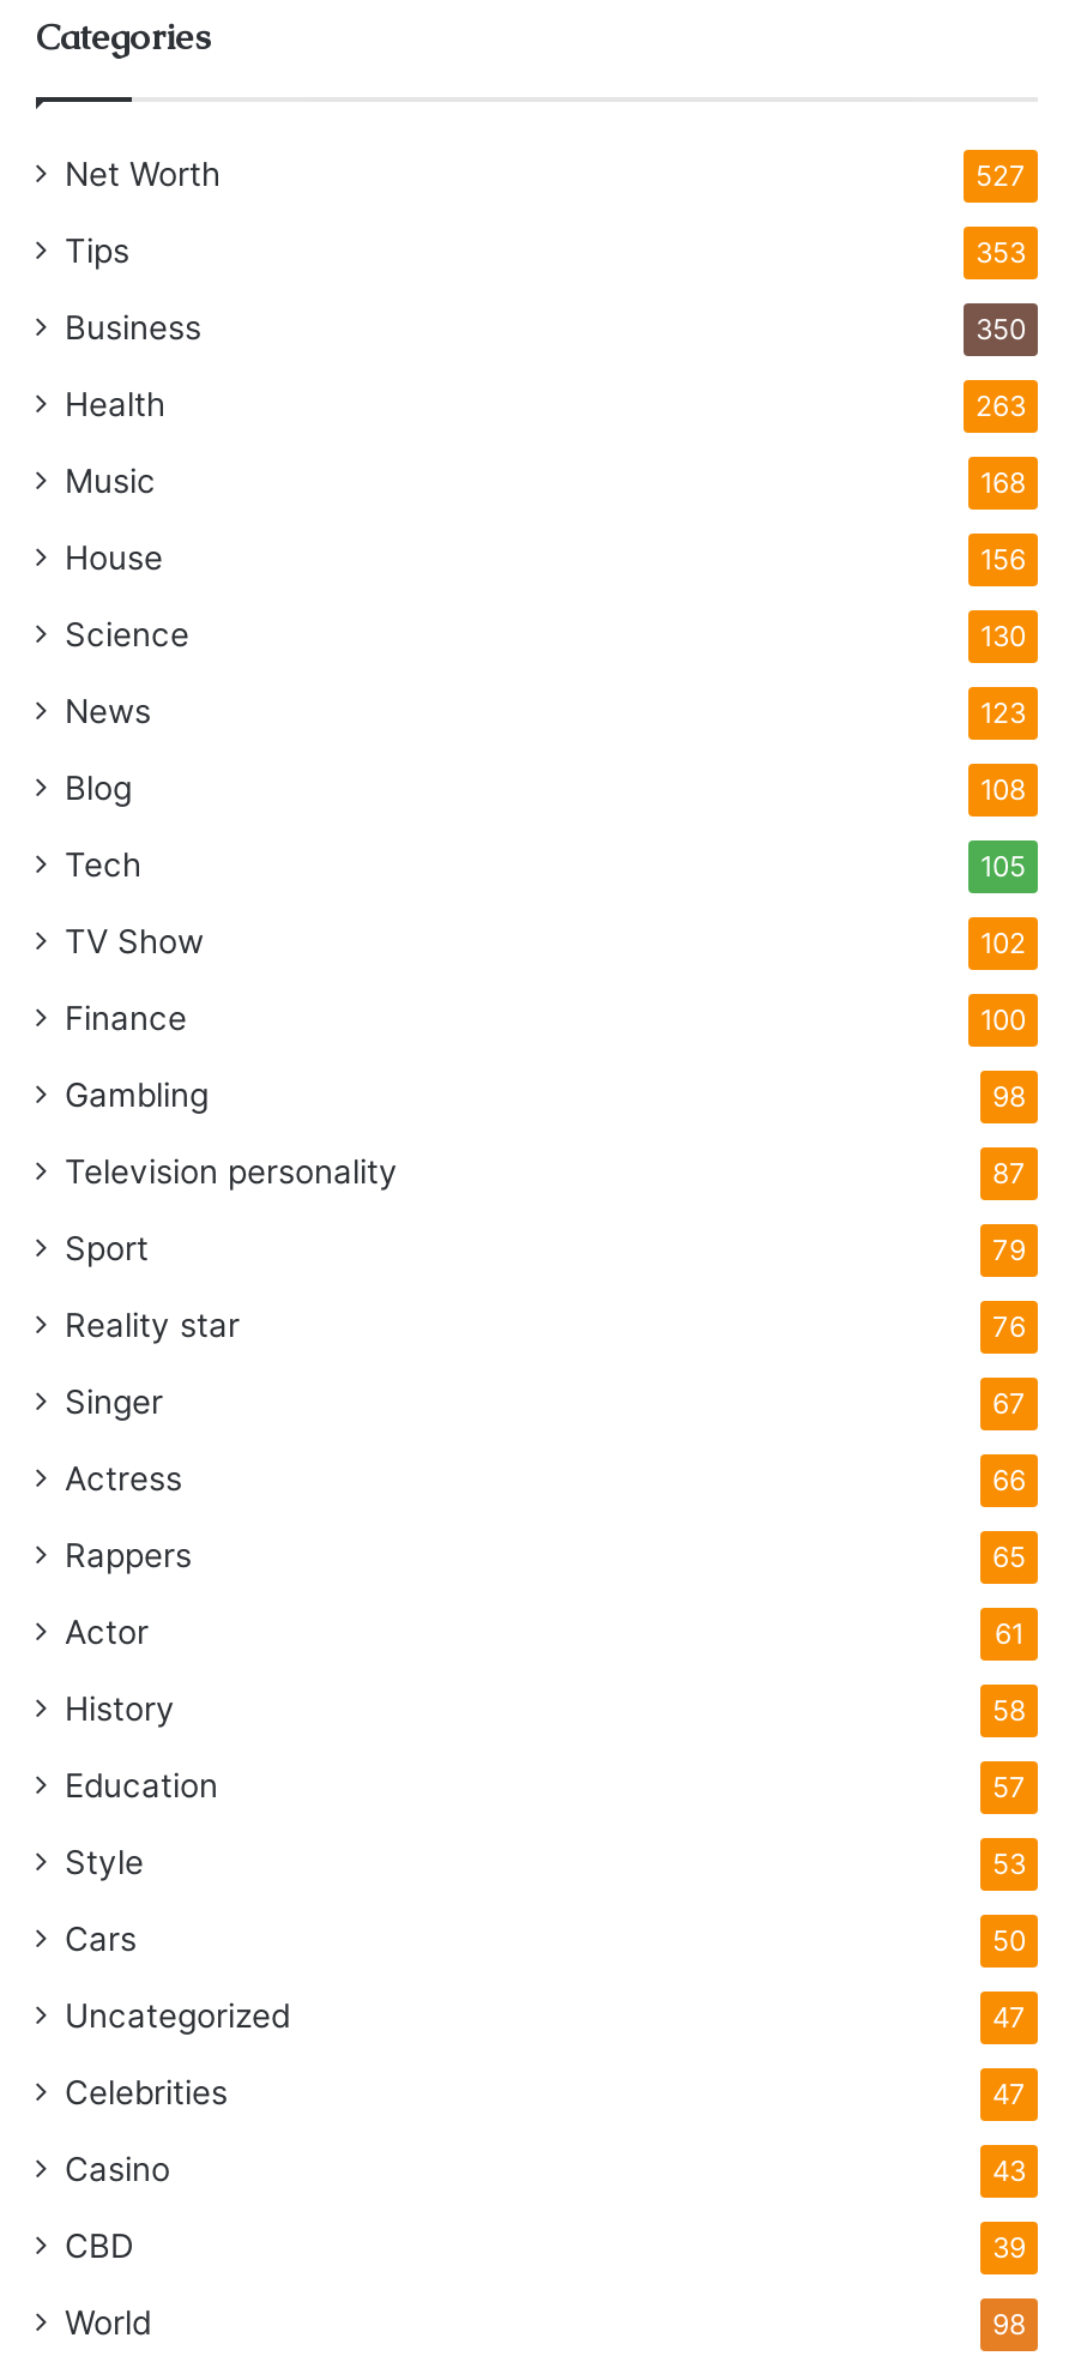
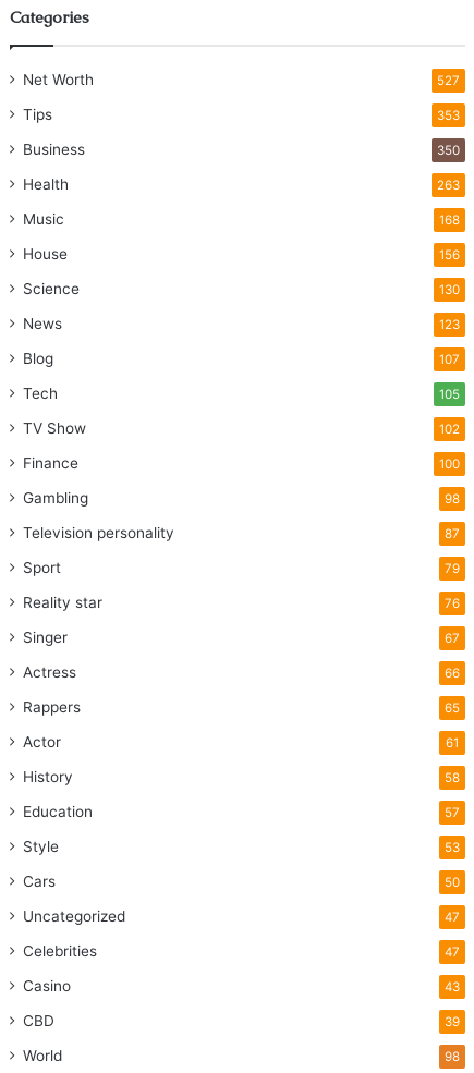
- 108
+ 107
